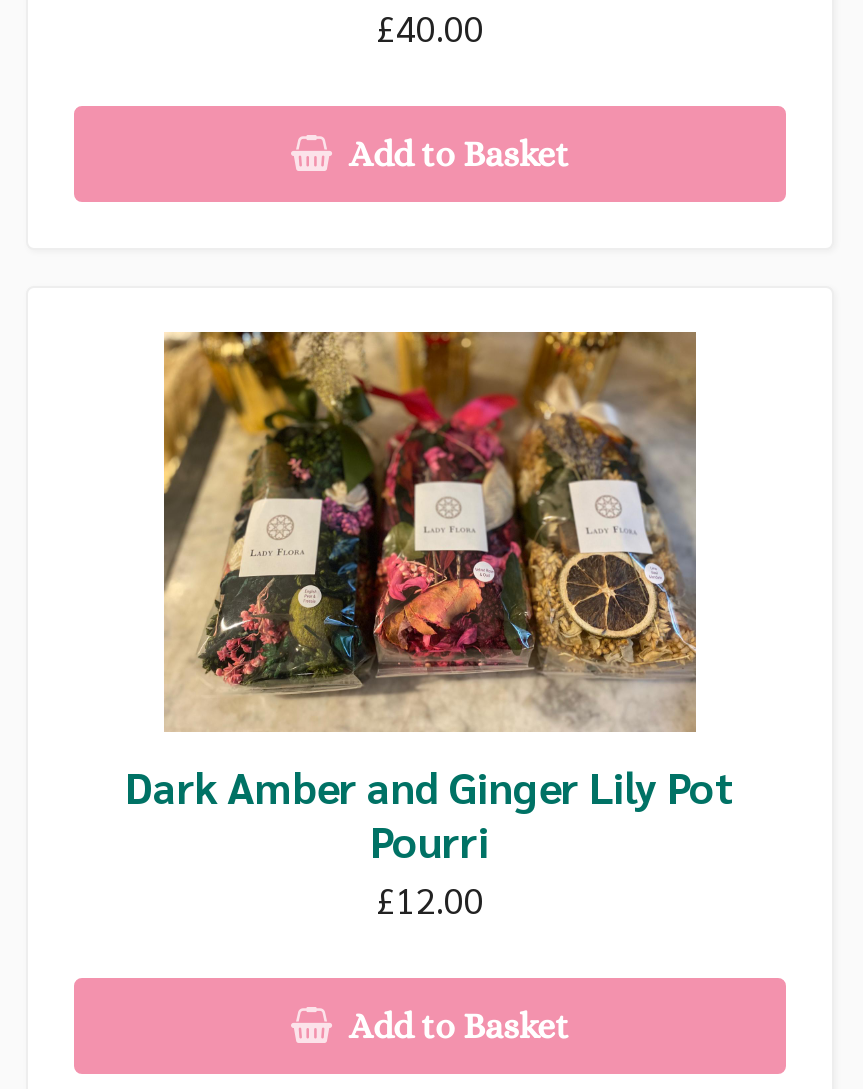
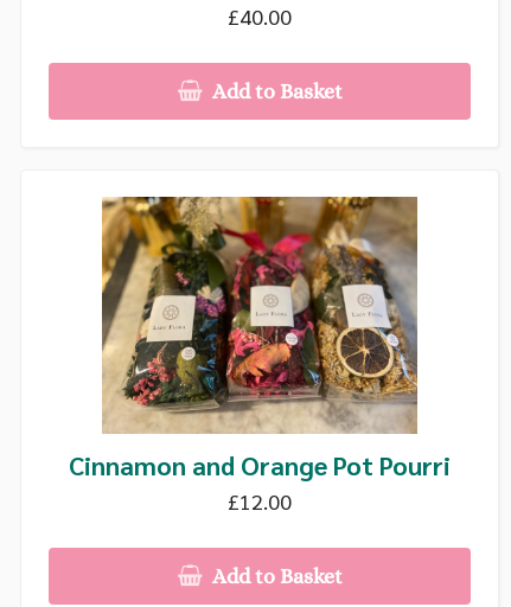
- Dark Amber and Ginger Lily Pot
- Pourri
+ Cinnamon and Orange Pot Pourri
